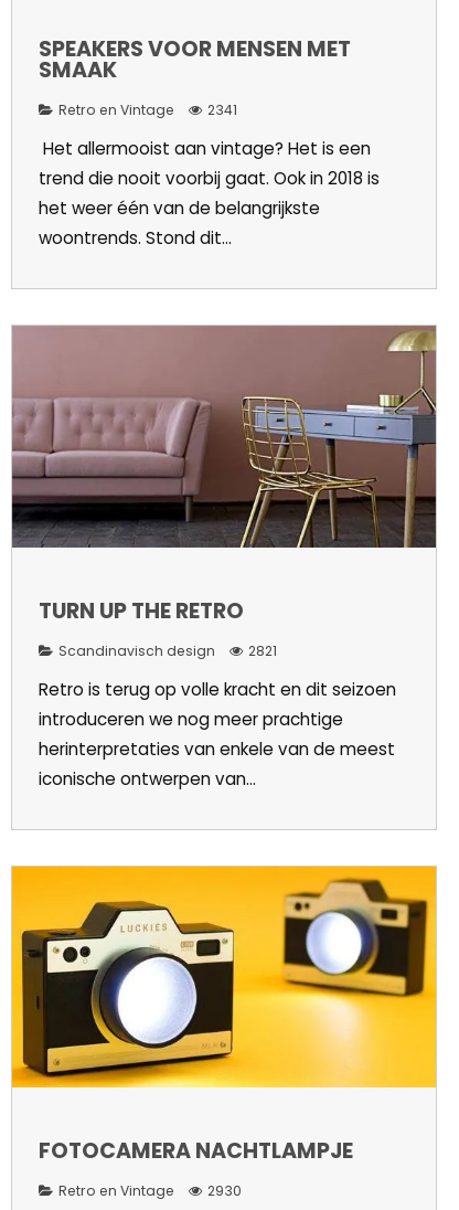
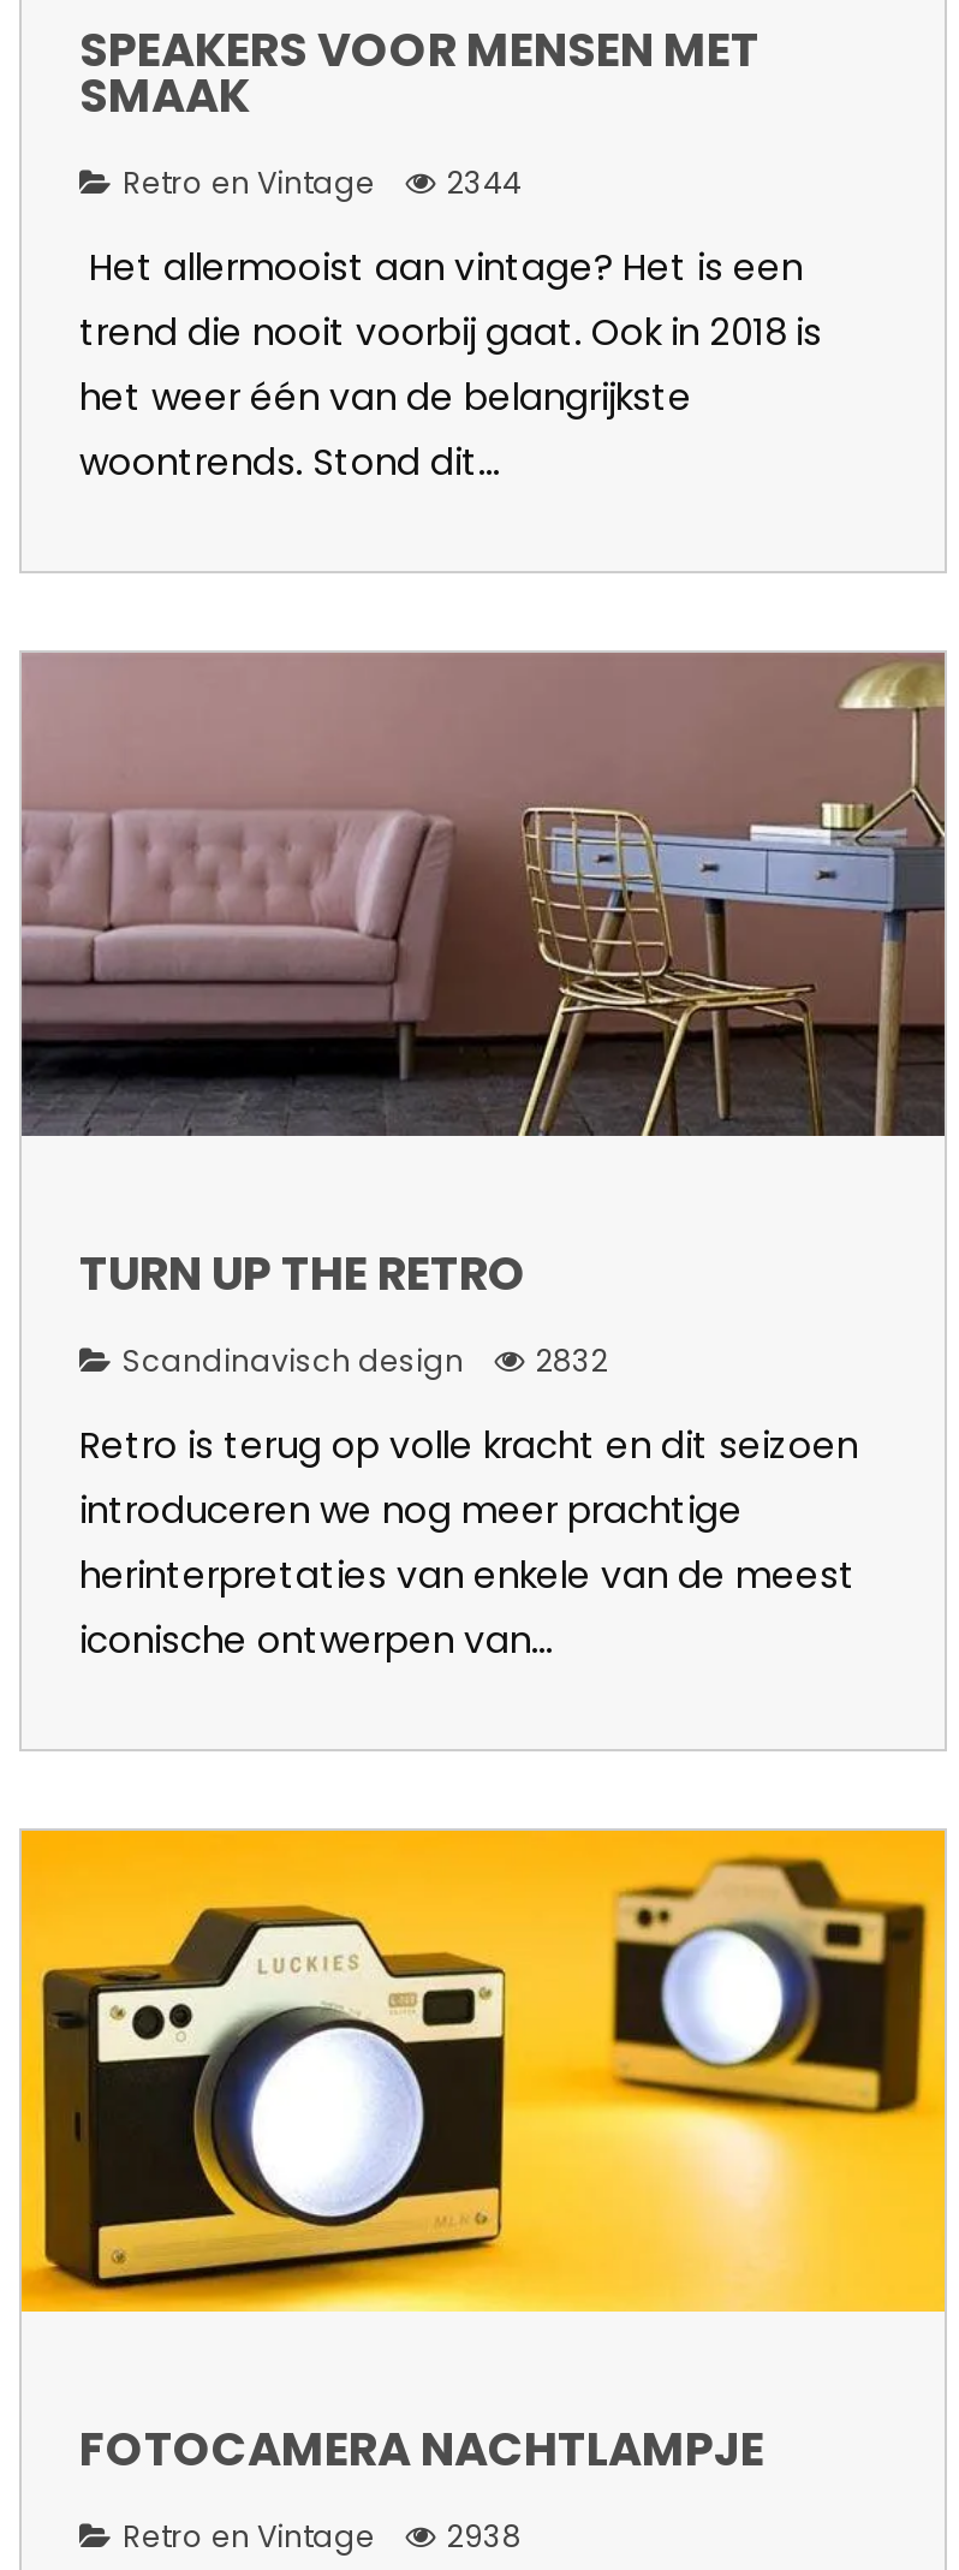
- Retro en Vintage 2341
+ Retro en Vintage 2344

- Scandinavisch design 2821
+ Scandinavisch design 2832

- Retro en Vintage 2930
+ Retro en Vintage 2938
